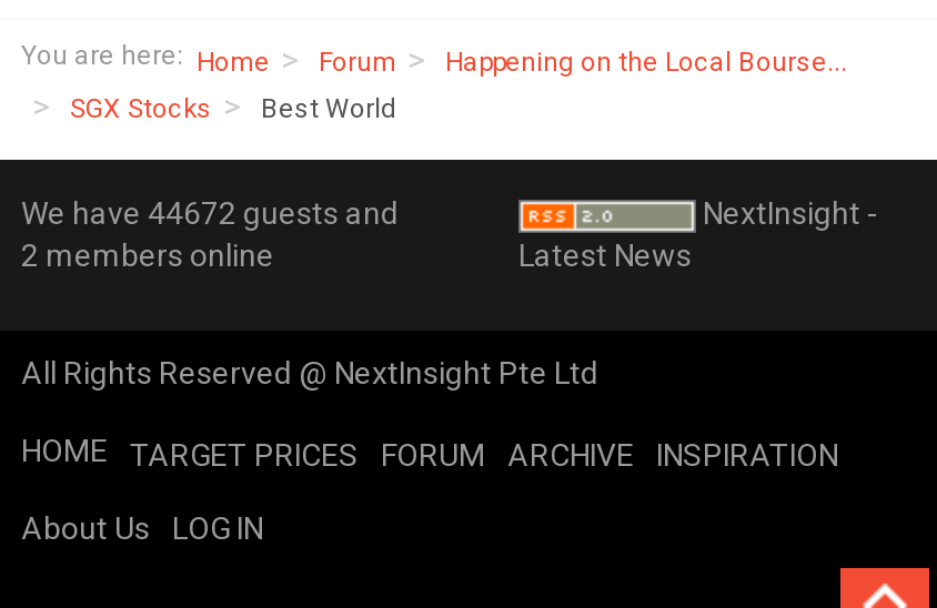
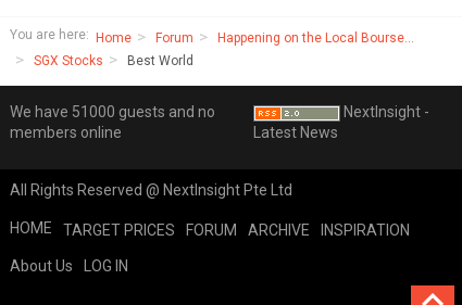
- We have 44672 guests and
- 2 members online
+ We have 51000 guests and no
+ members online
